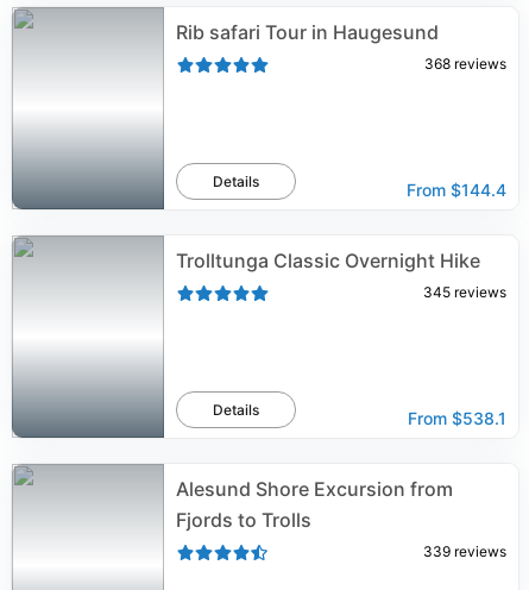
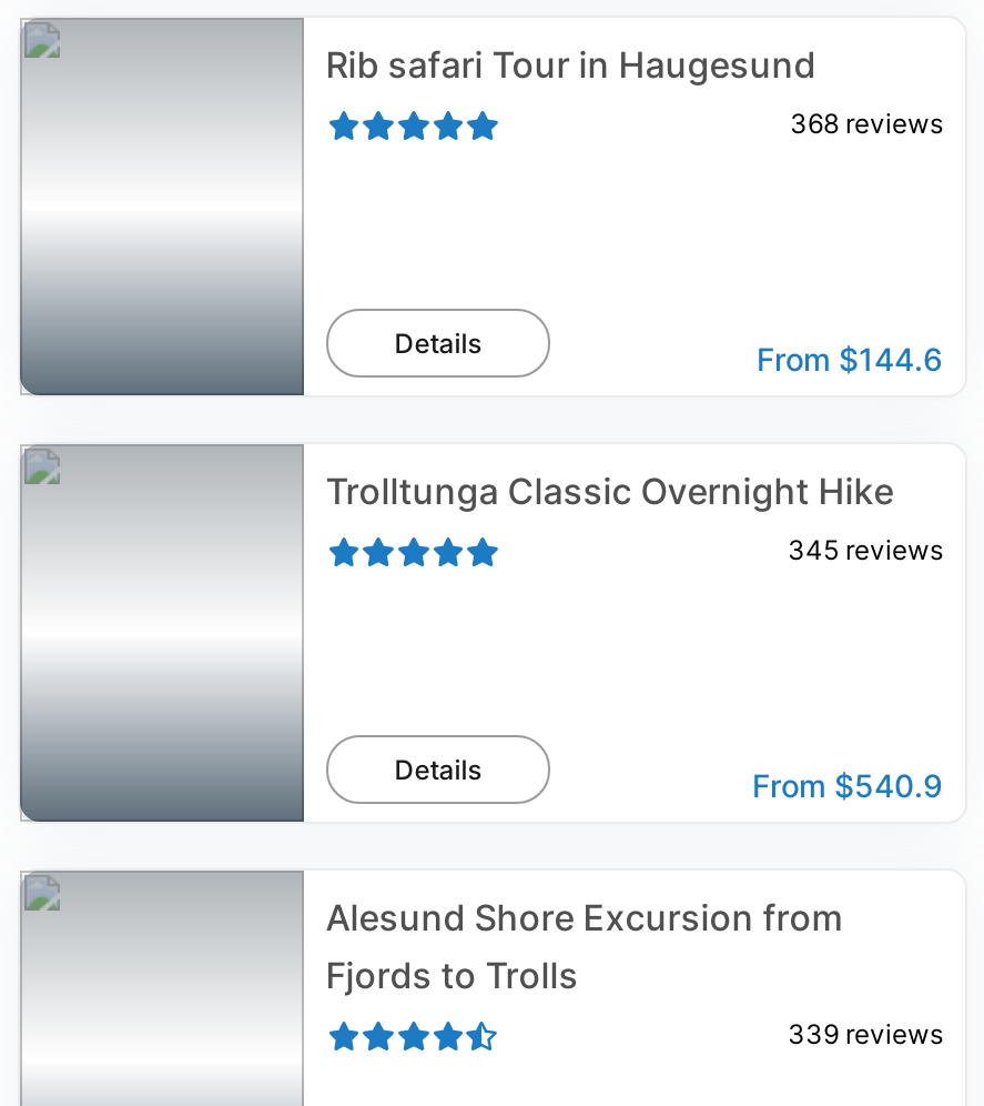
- From $144.4
+ From $144.6

- From $538.1
+ From $540.9
